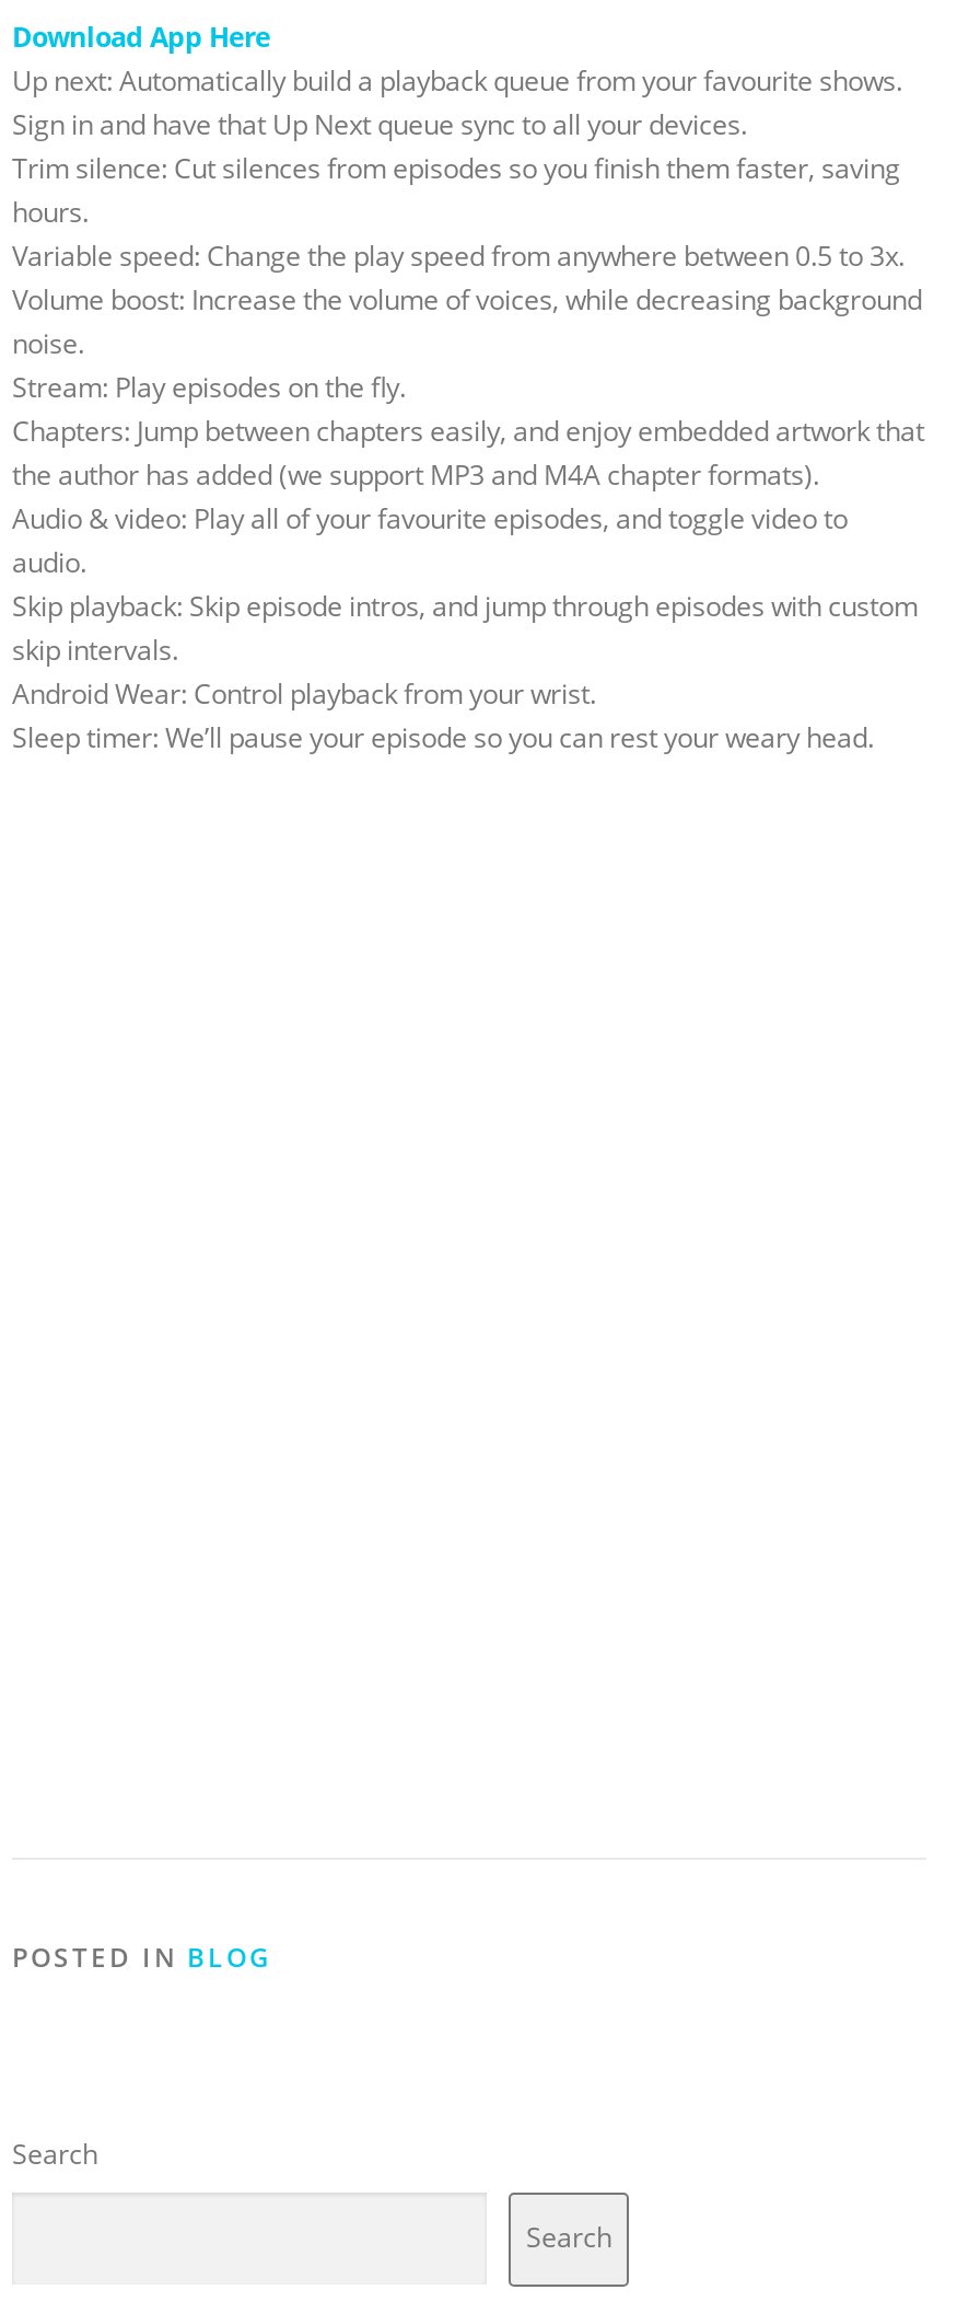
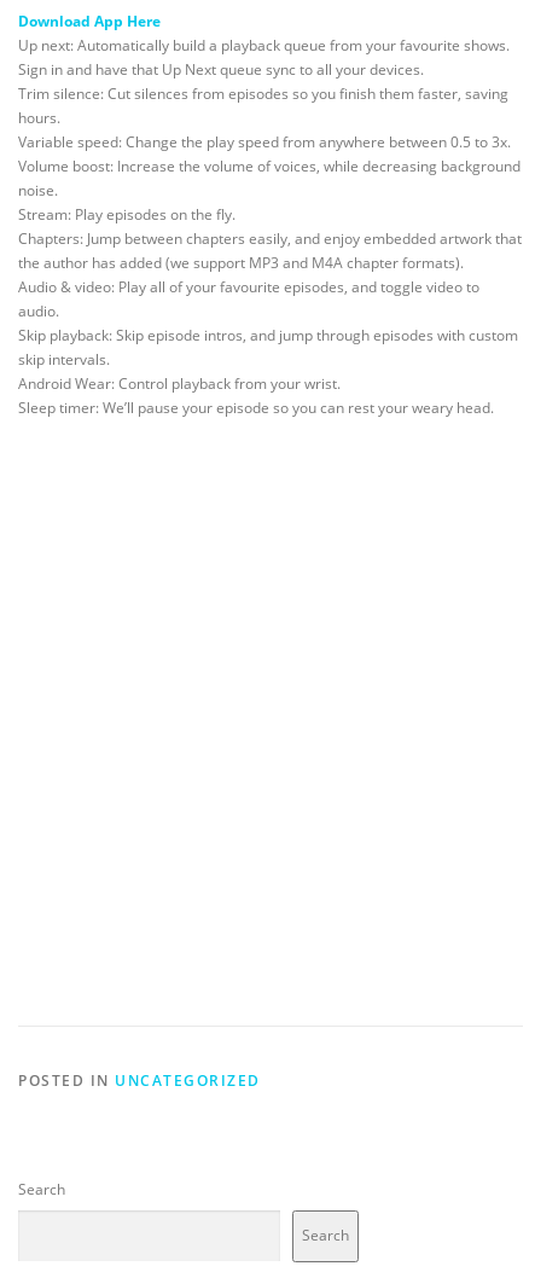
- POSTED IN BLOG
+ POSTED IN UNCATEGORIZED
